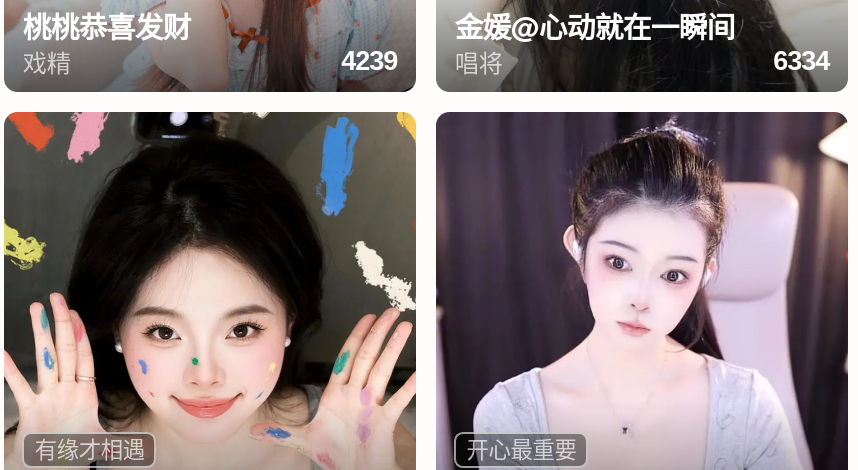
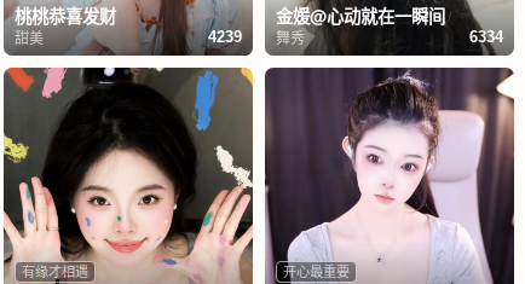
- 戏精
+ 甜美

- 唱将
+ 舞秀
